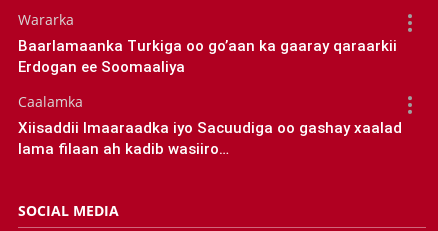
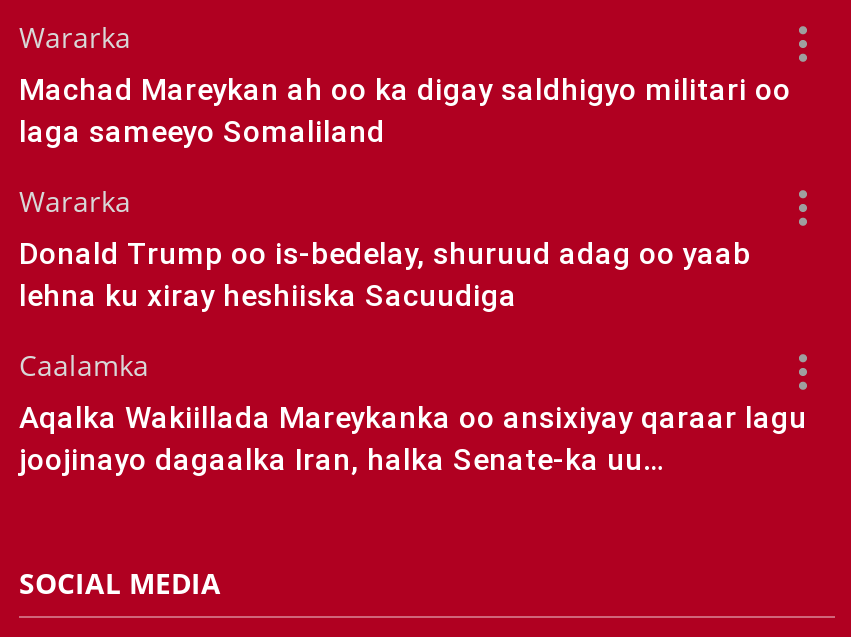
- Baarlamaanka Turkiga oo go’aan ka gaaray qaraarkii
- Erdogan ee Soomaaliya
+ Machad Mareykan ah oo ka digay saldhigyo militari oo
+ laga sameeyo Somaliland
+ Wararka
+ Donald Trump oo is-bedelay, shuruud adag oo yaab
+ lehna ku xiray heshiiska Sacuudiga

- Xiisaddii Imaaraadka iyo Sacuudiga oo gashay xaalad
- lama filaan ah kadib wasiiro…
+ Aqalka Wakiillada Mareykanka oo ansixiyay qaraar lagu
+ joojinayo dagaalka Iran, halka Senate-ka uu…
